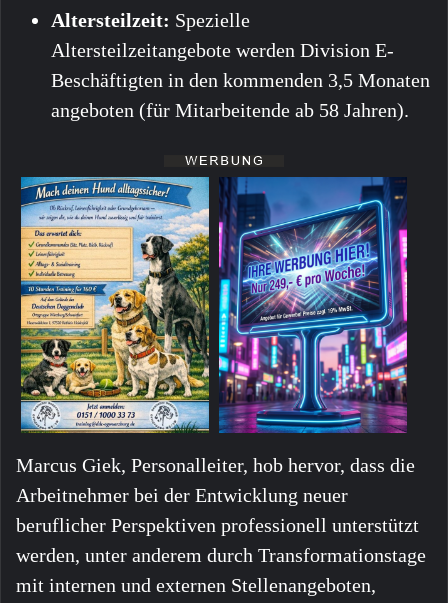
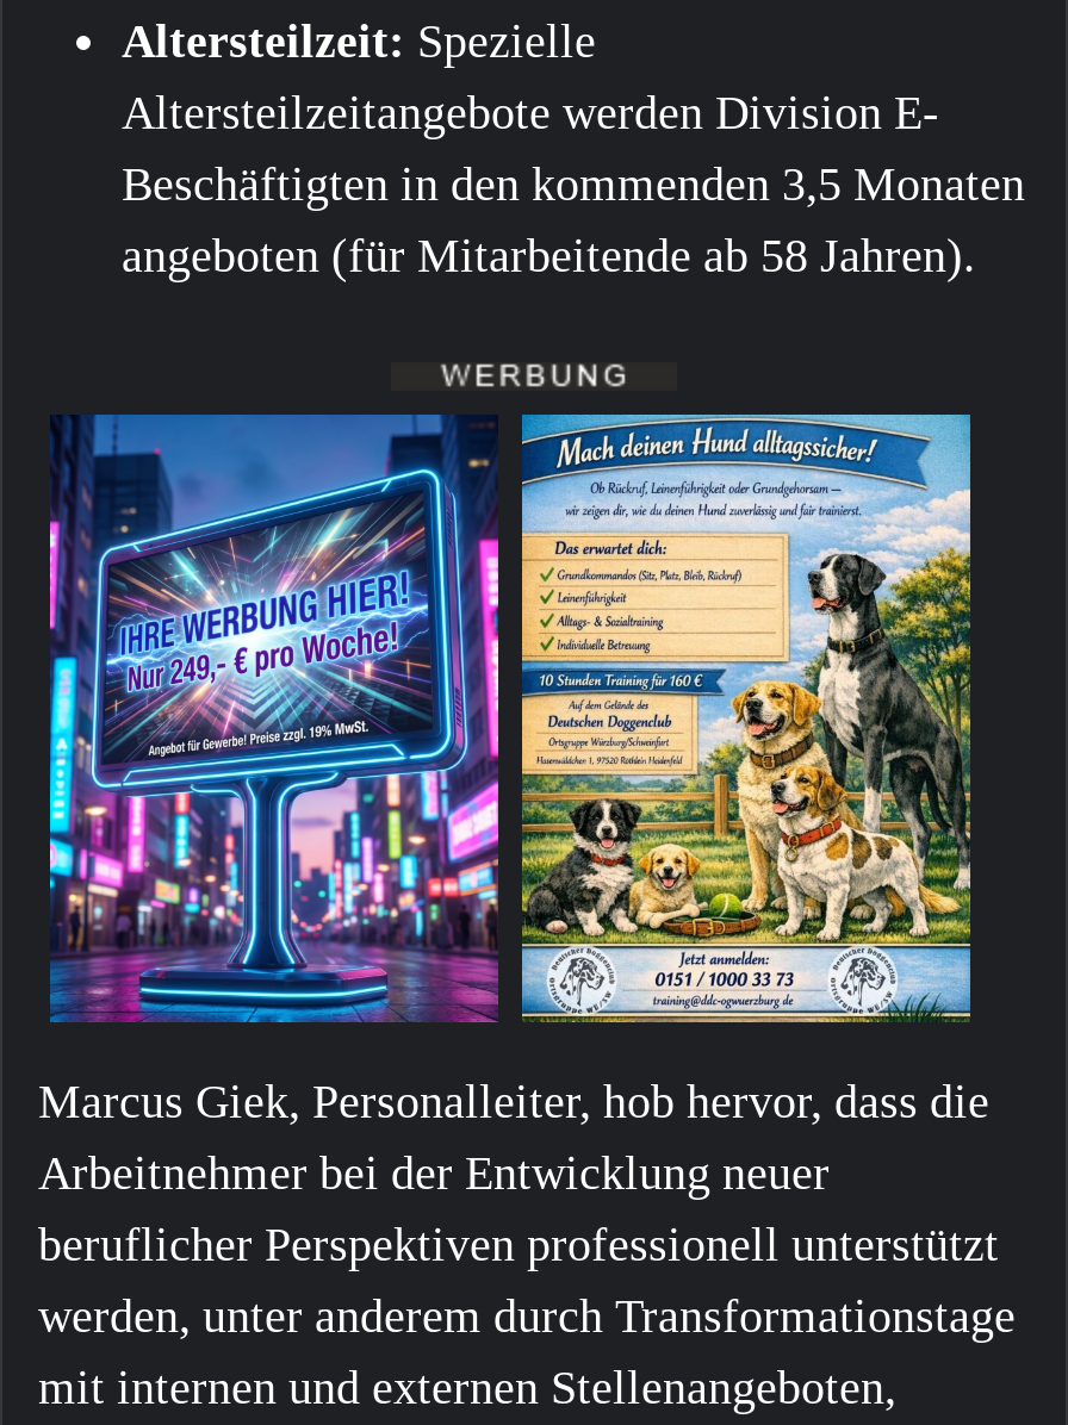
- [image]
+ [image]

- [image]
+ [image]
